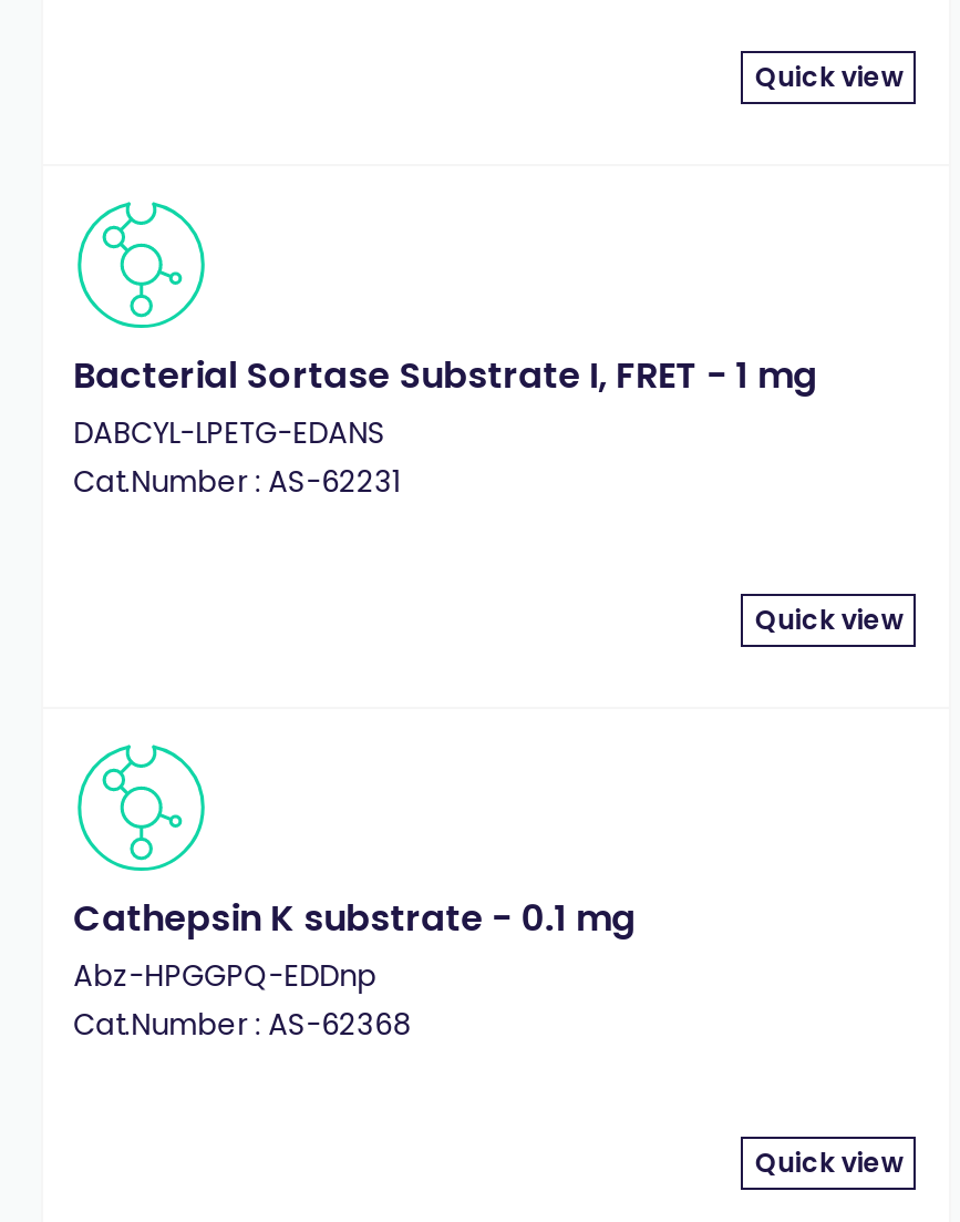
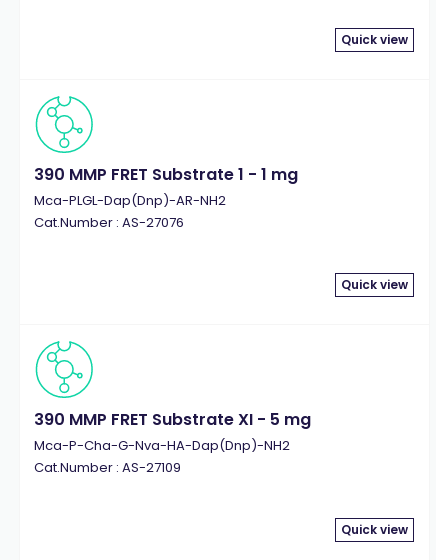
- Bacterial Sortase Substrate I, FRET - 1 mg
- DABCYL-LPETG-EDANS
- Cat.Number : AS-62231
+ 390 MMP FRET Substrate 1 - 1 mg
+ Mca-PLGL-Dap(Dnp)-AR-NH2
+ Cat.Number : AS-27076

- Cathepsin K substrate - 0.1 mg
- Abz-HPGGPQ-EDDnp
- Cat.Number : AS-62368
+ 390 MMP FRET Substrate XI - 5 mg
+ Mca-P-Cha-G-Nva-HA-Dap(Dnp)-NH2
+ Cat.Number : AS-27109
